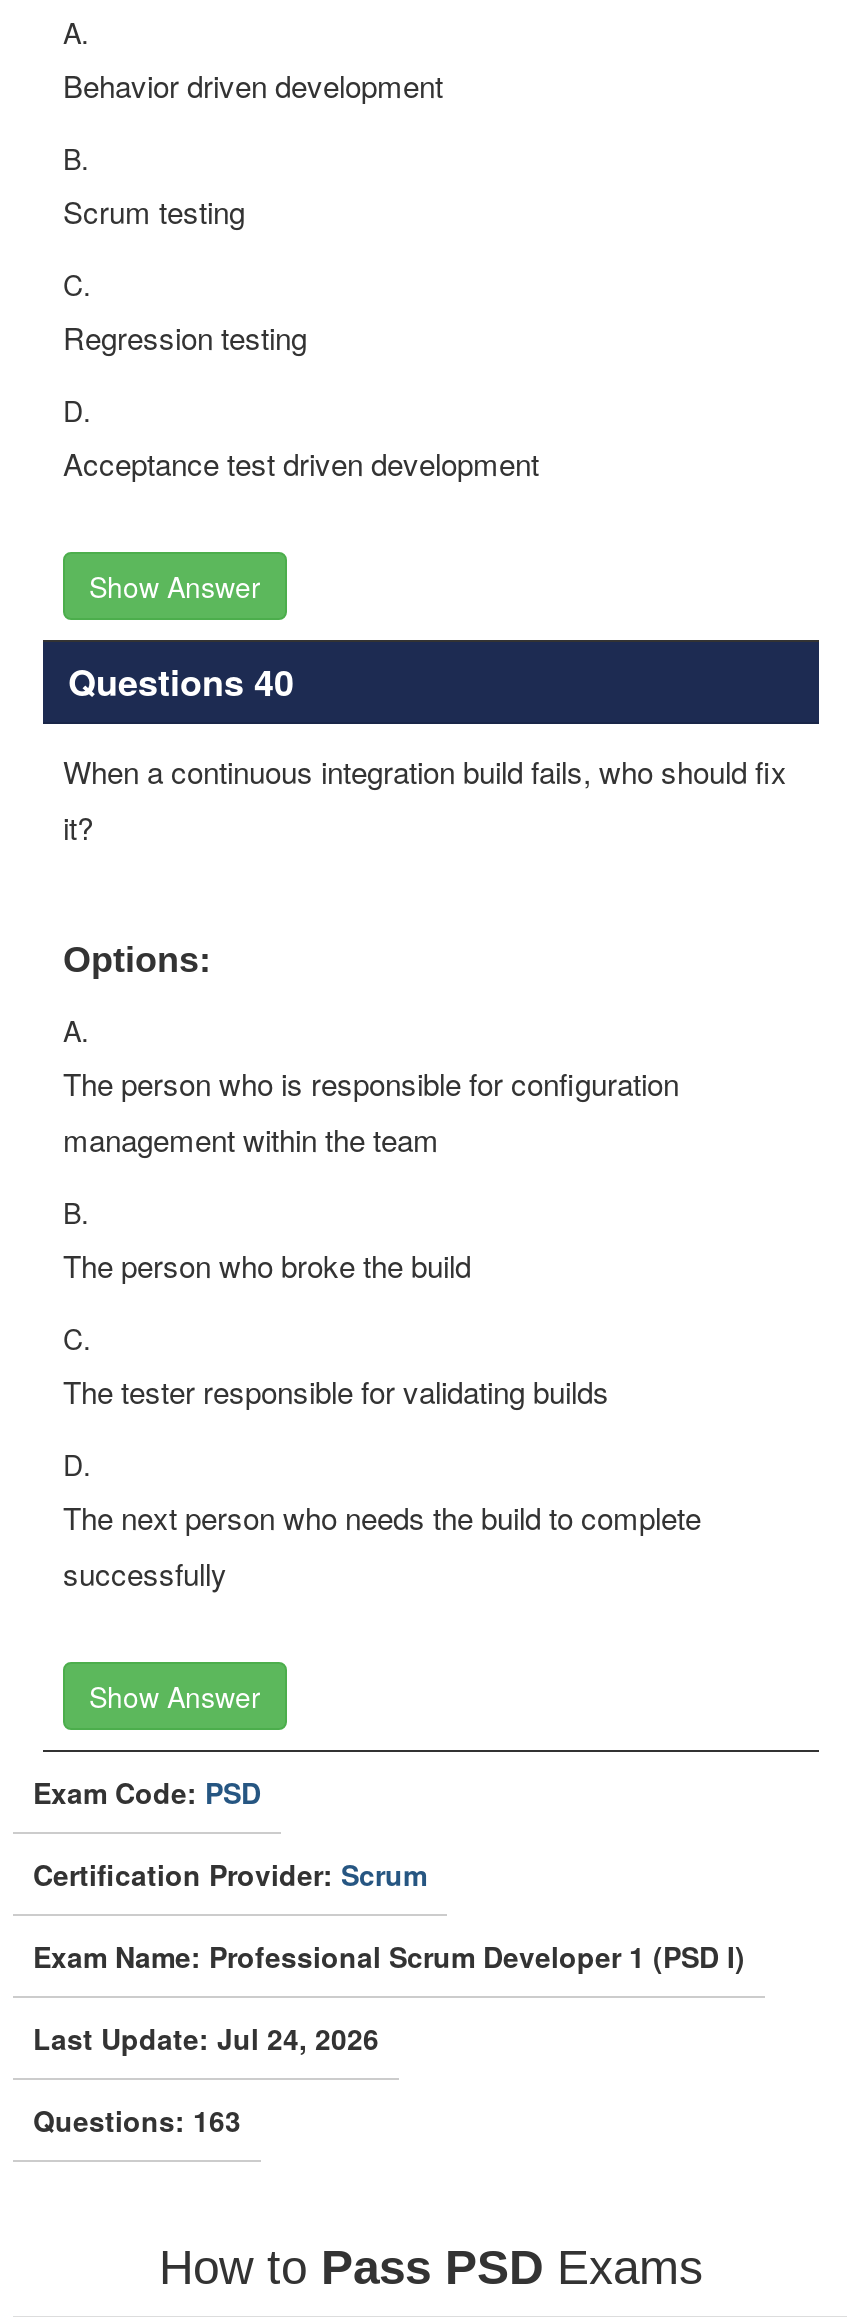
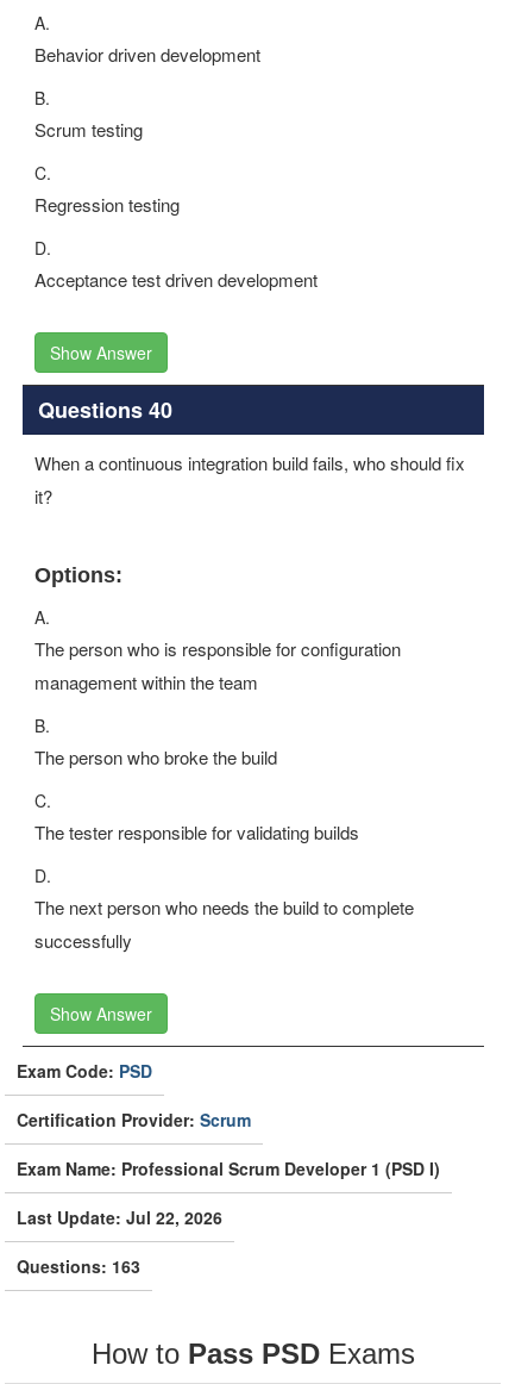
- Last Update: Jul 24, 2026
+ Last Update: Jul 22, 2026
